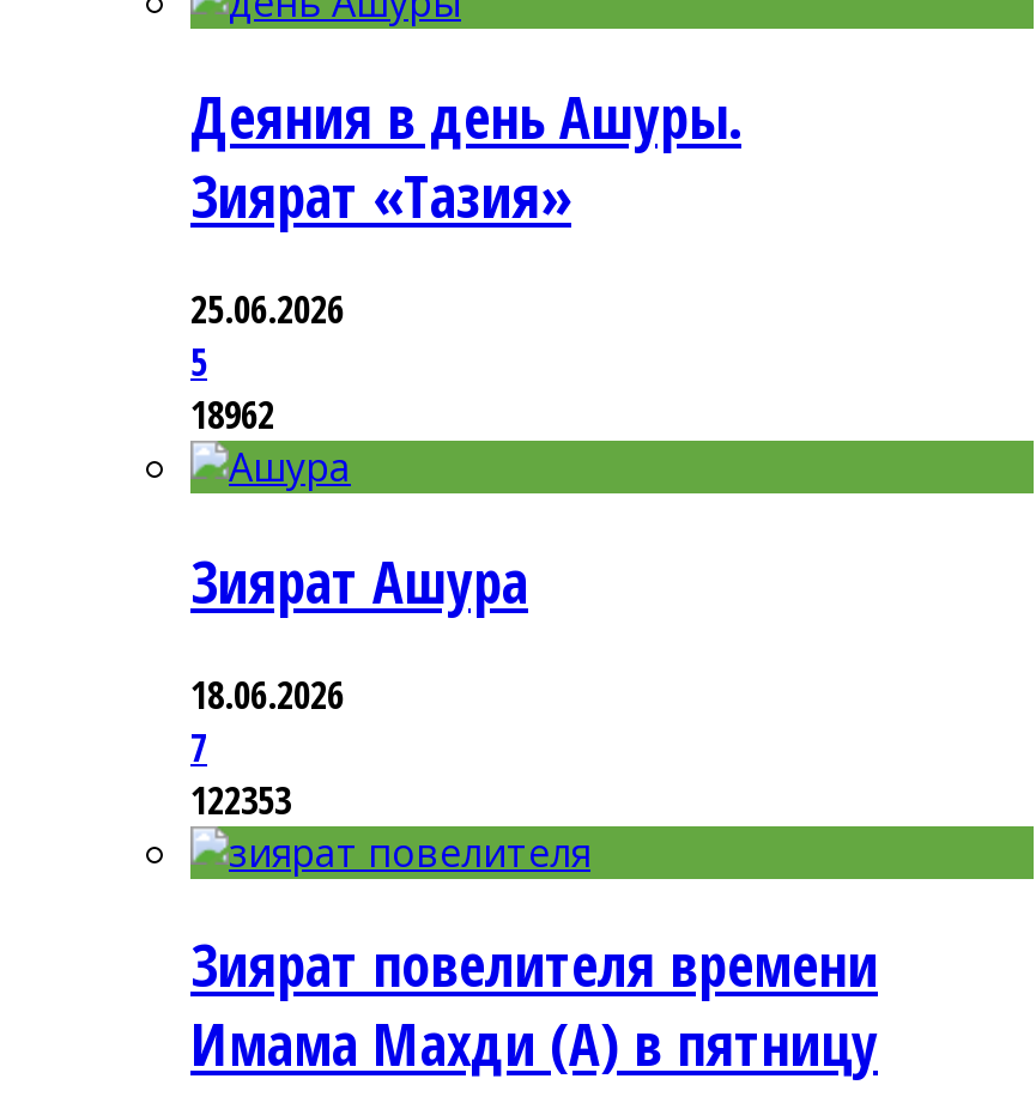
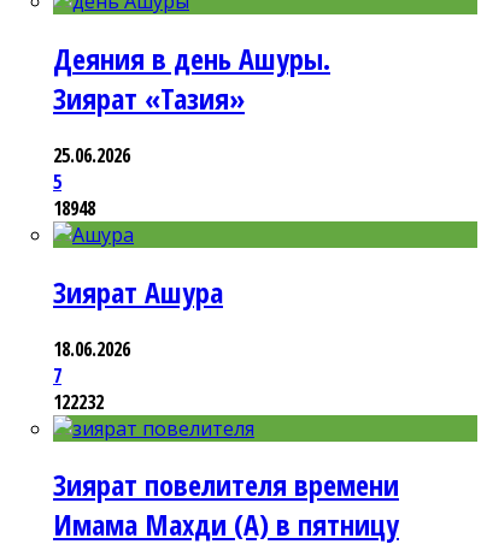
- 18962
+ 18948

- 122353
+ 122232
